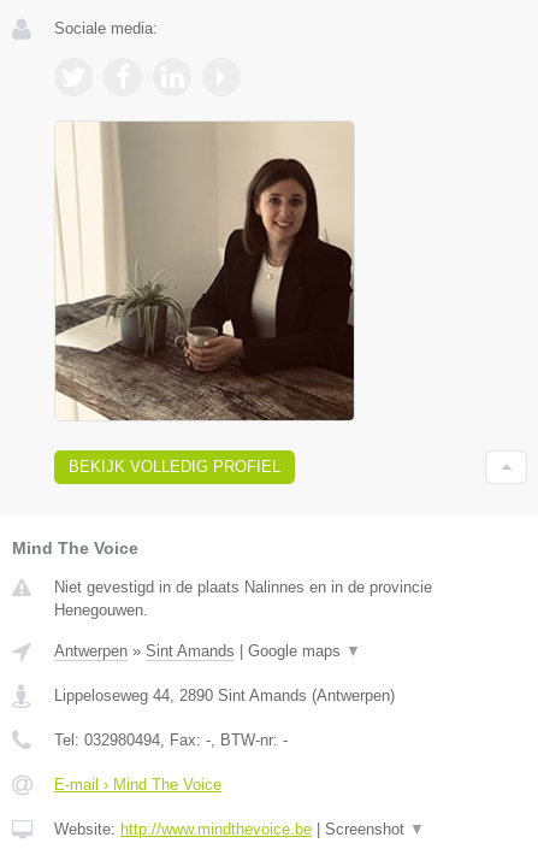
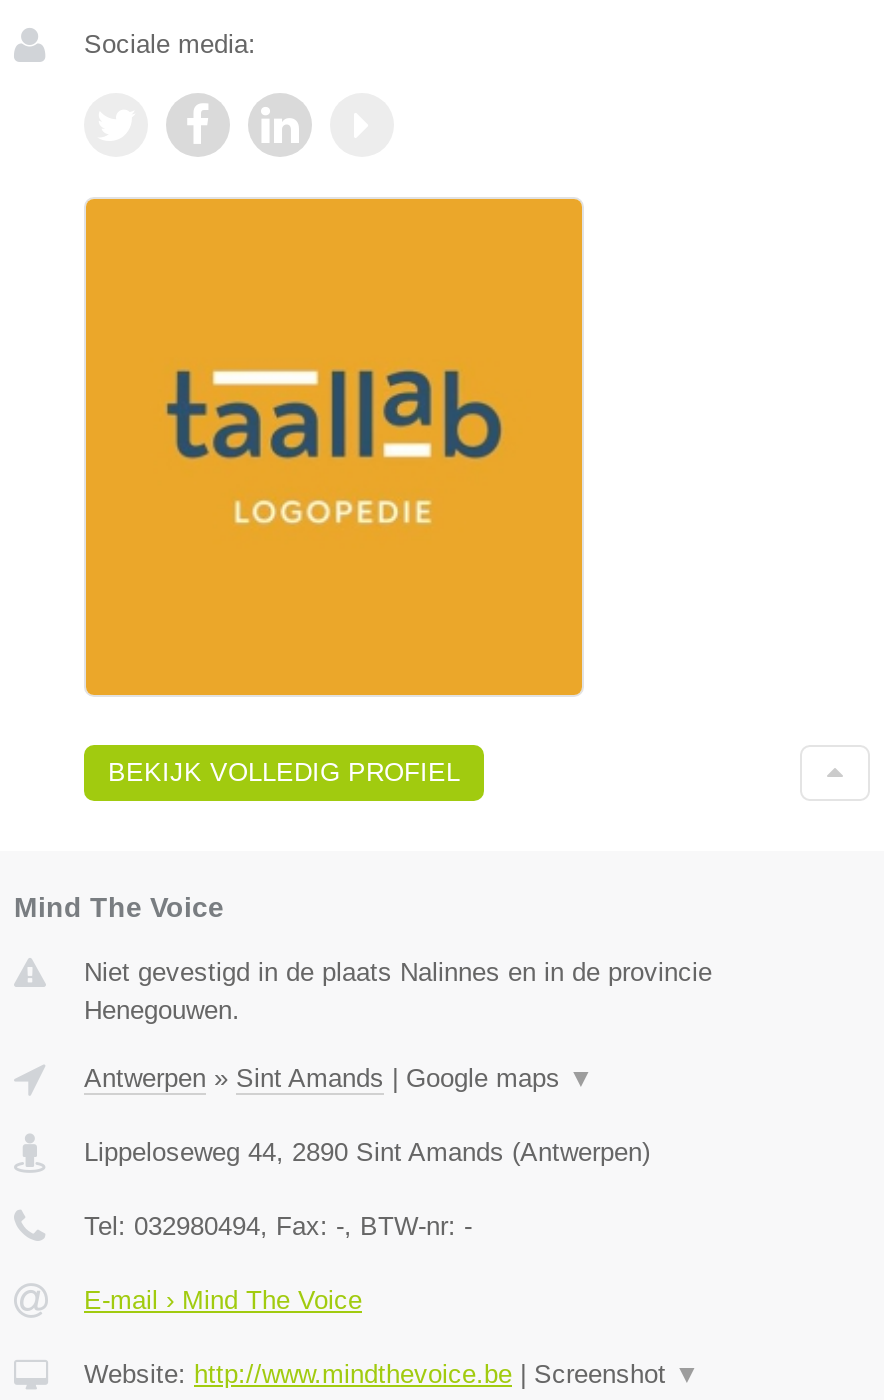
- [image]
+ [image]
